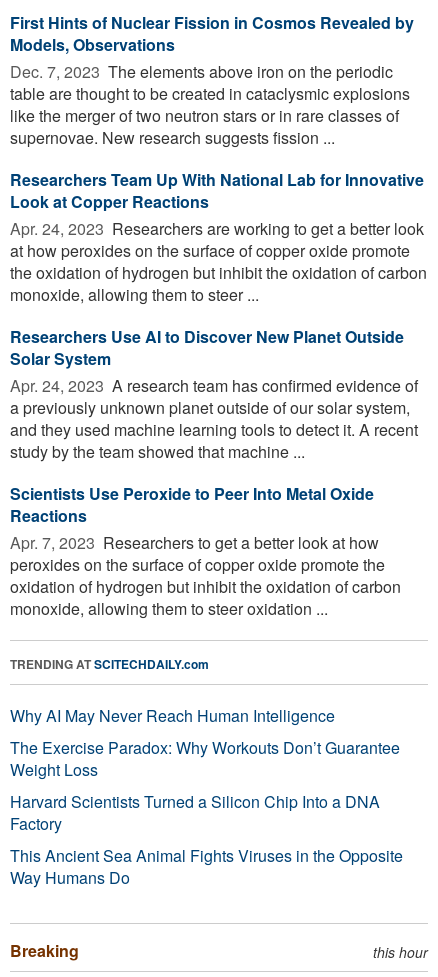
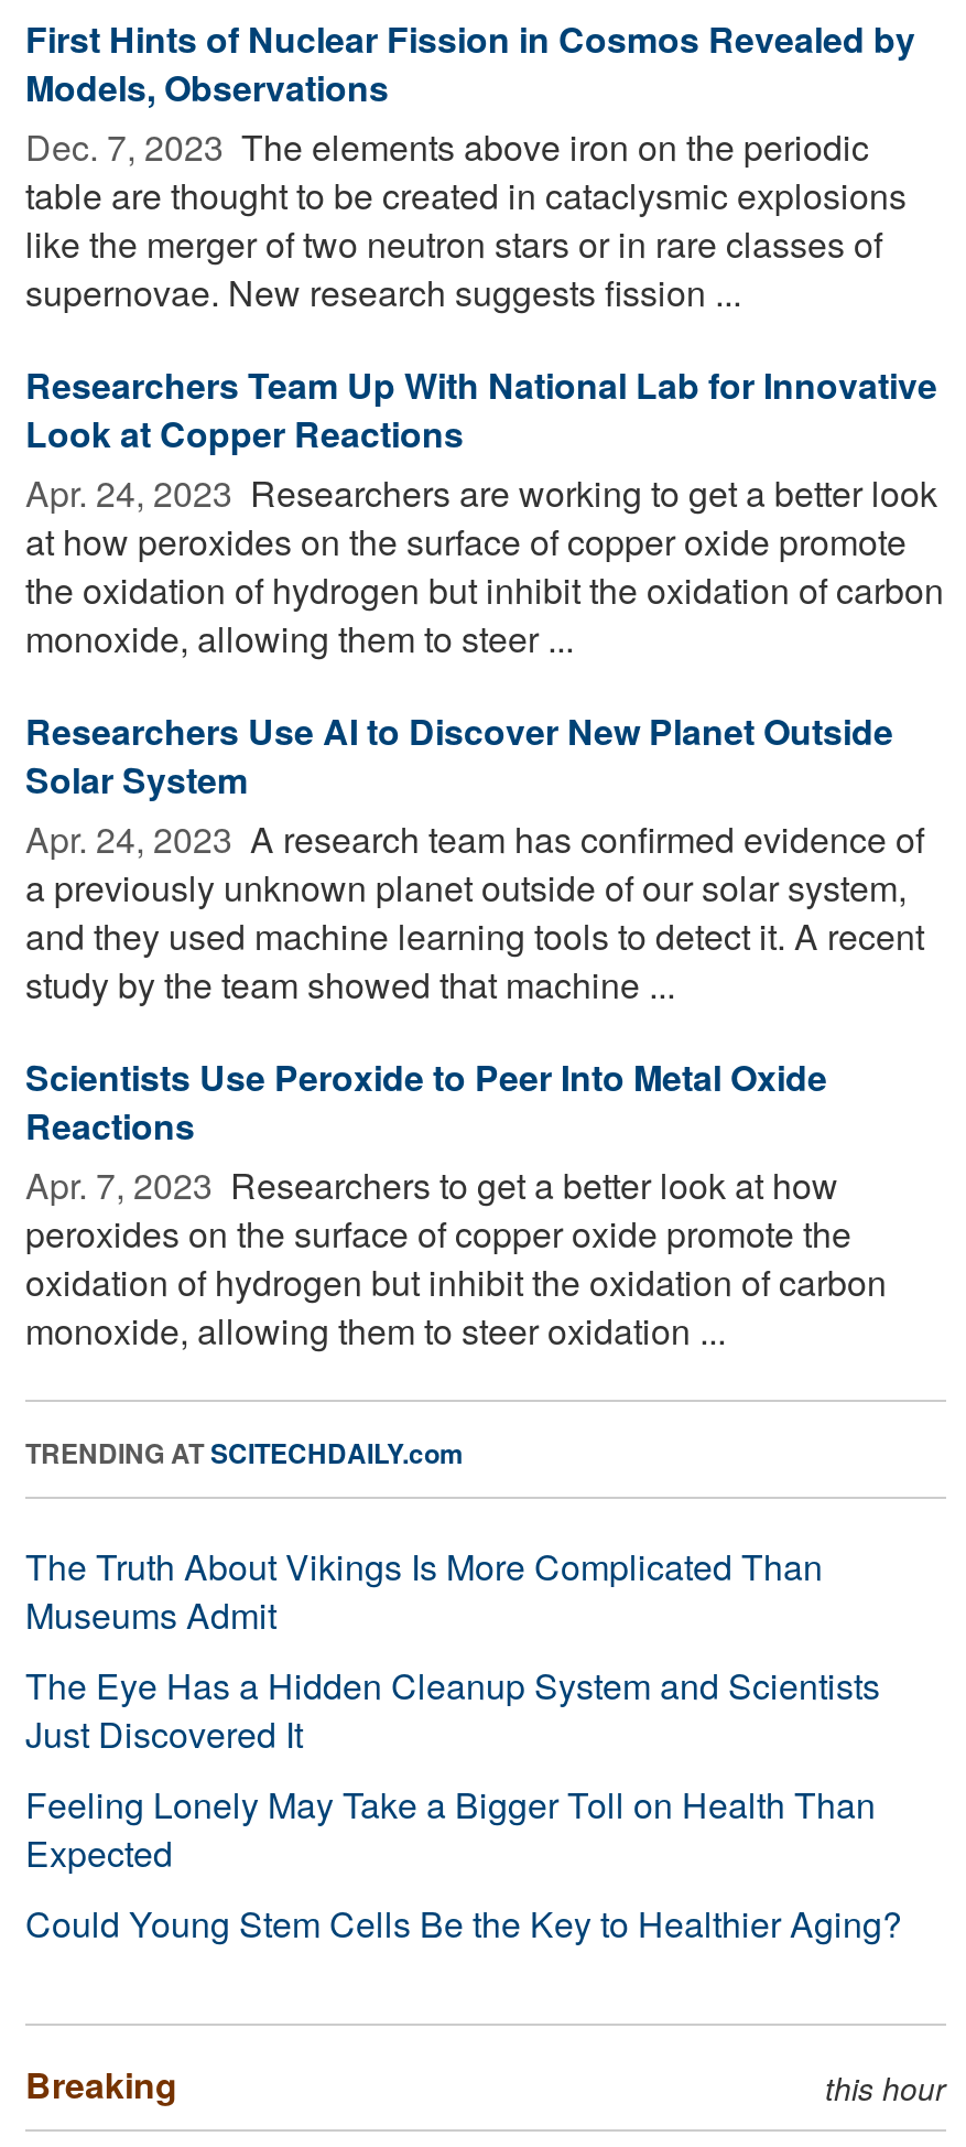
- Why AI May Never Reach Human Intelligence
- The Exercise Paradox: Why Workouts Don’t Guarantee
- Weight Loss
- Harvard Scientists Turned a Silicon Chip Into a DNA
- Factory
- This Ancient Sea Animal Fights Viruses in the Opposite
- Way Humans Do
+ The Truth About Vikings Is More Complicated Than
+ Museums Admit
+ The Eye Has a Hidden Cleanup System and Scientists
+ Just Discovered It
+ Feeling Lonely May Take a Bigger Toll on Health Than
+ Expected
+ Could Young Stem Cells Be the Key to Healthier Aging?
